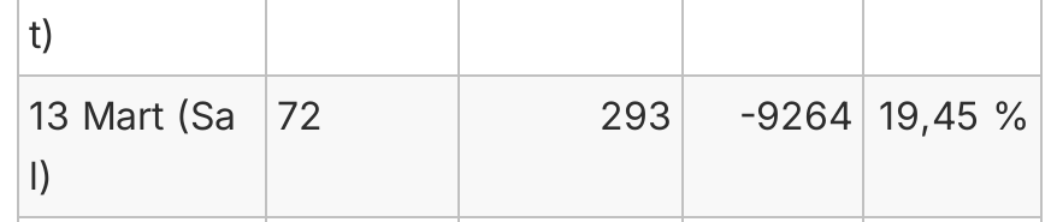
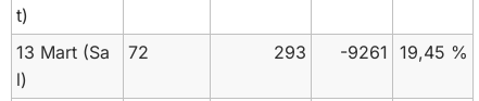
- 293 -9264 19,45 %
+ 293 -9261 19,45 %
